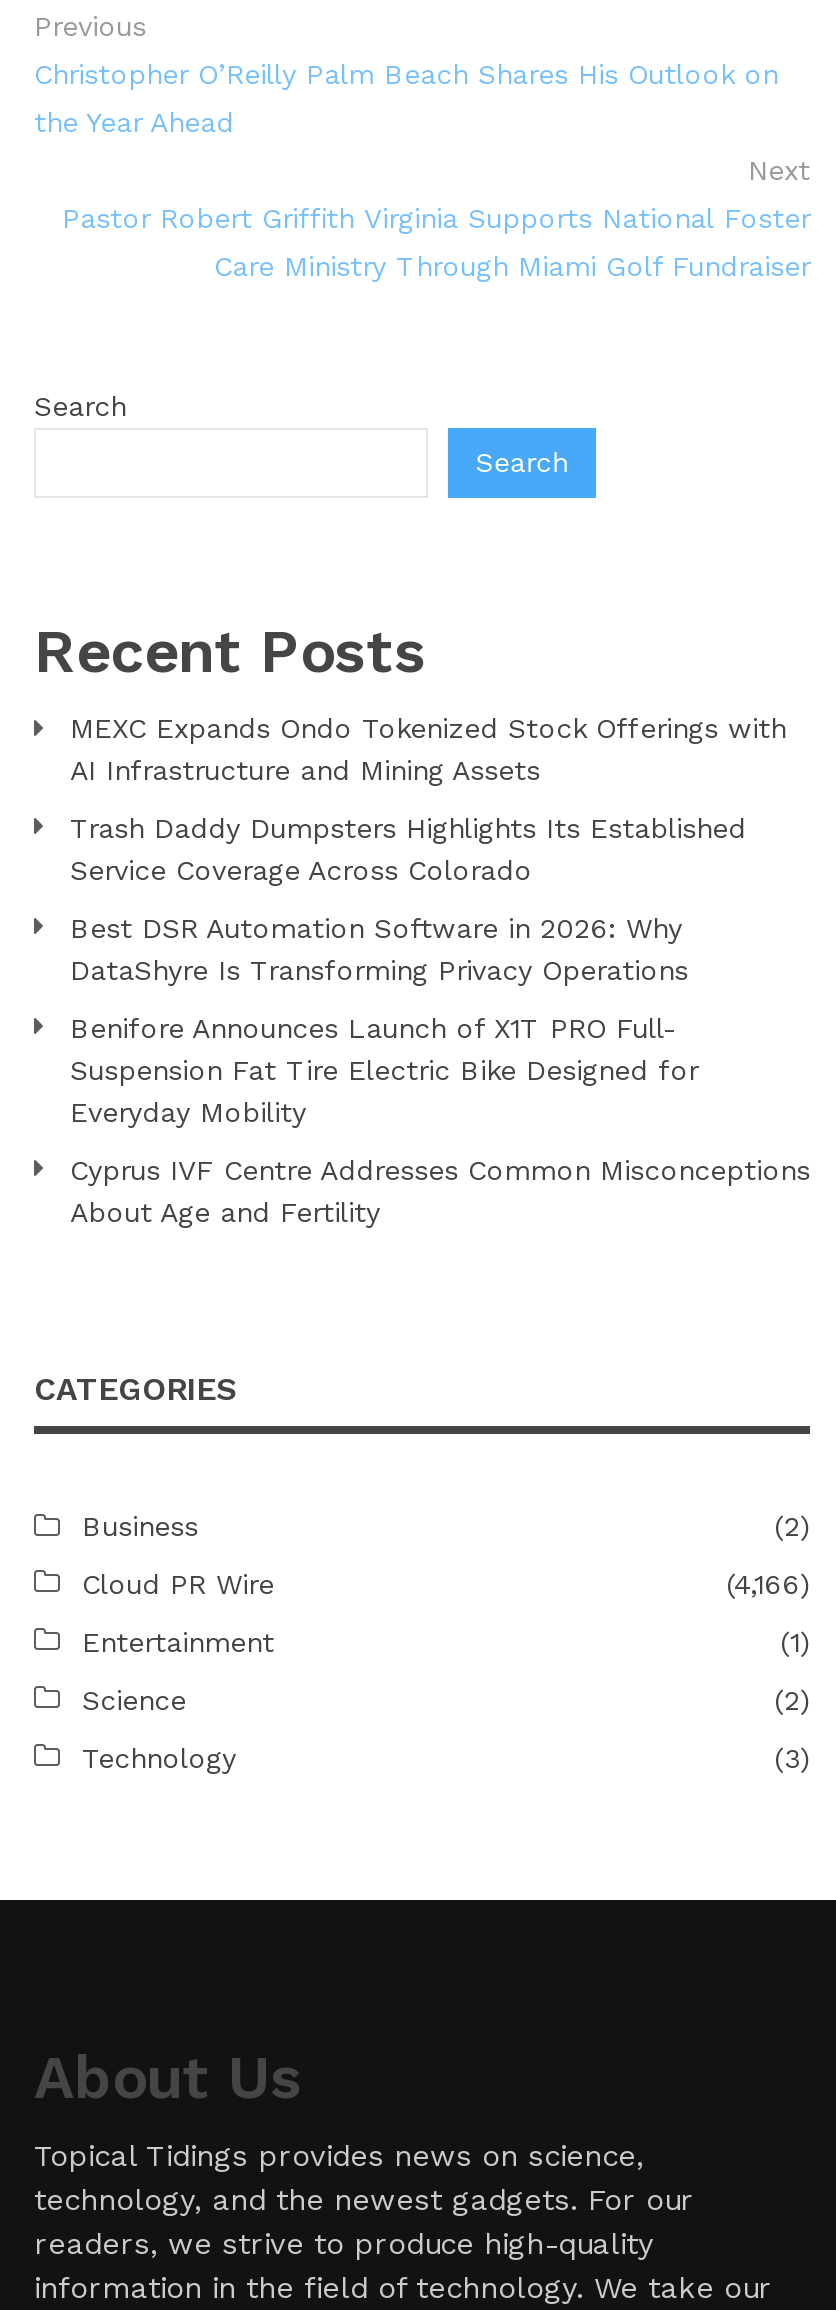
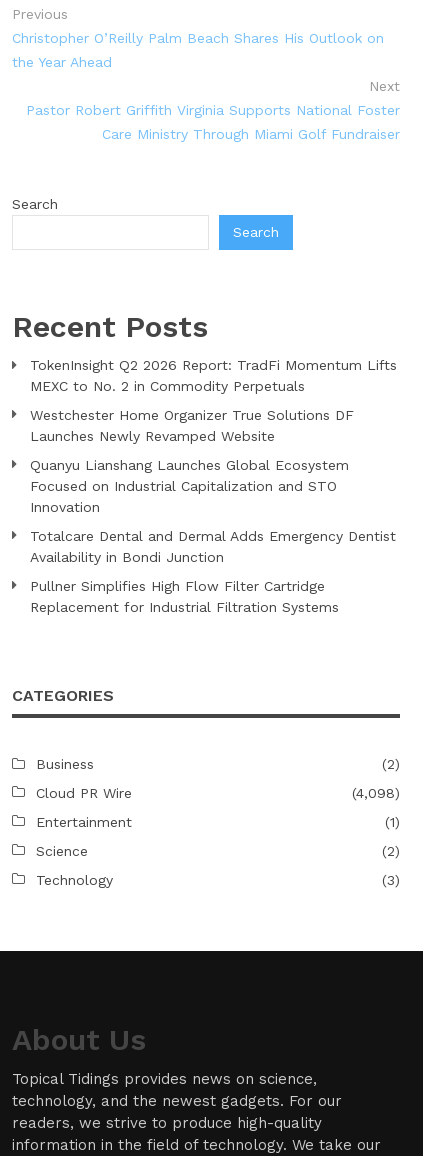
- MEXC Expands Ondo Tokenized Stock Offerings with
- AI Infrastructure and Mining Assets
+ TokenInsight Q2 2026 Report: TradFi Momentum Lifts
+ MEXC to No. 2 in Commodity Perpetuals

- Trash Daddy Dumpsters Highlights Its Established
- Service Coverage Across Colorado
+ Westchester Home Organizer True Solutions DF
+ Launches Newly Revamped Website

- Best DSR Automation Software in 2026: Why
- DataShyre Is Transforming Privacy Operations
+ Quanyu Lianshang Launches Global Ecosystem
+ Focused on Industrial Capitalization and STO
+ Innovation

- Benifore Announces Launch of X1T PRO Full-
- Suspension Fat Tire Electric Bike Designed for
- Everyday Mobility
+ Totalcare Dental and Dermal Adds Emergency Dentist
+ Availability in Bondi Junction

- Cyprus IVF Centre Addresses Common Misconceptions
- About Age and Fertility
+ Pullner Simplifies High Flow Filter Cartridge
+ Replacement for Industrial Filtration Systems

- (4,166)
+ (4,098)
